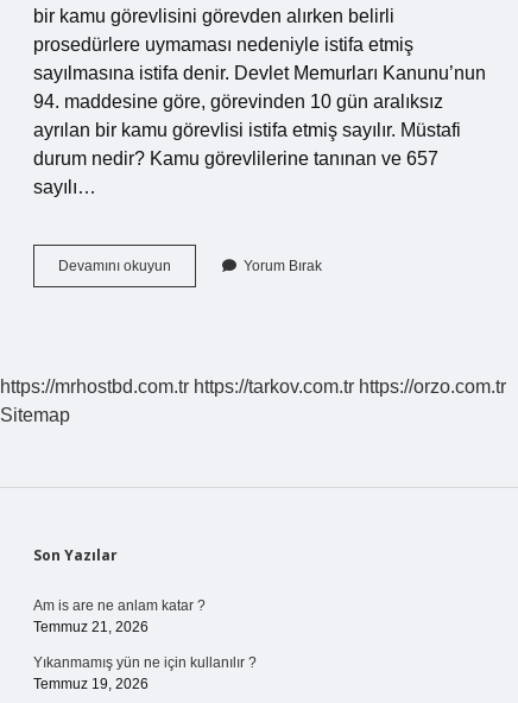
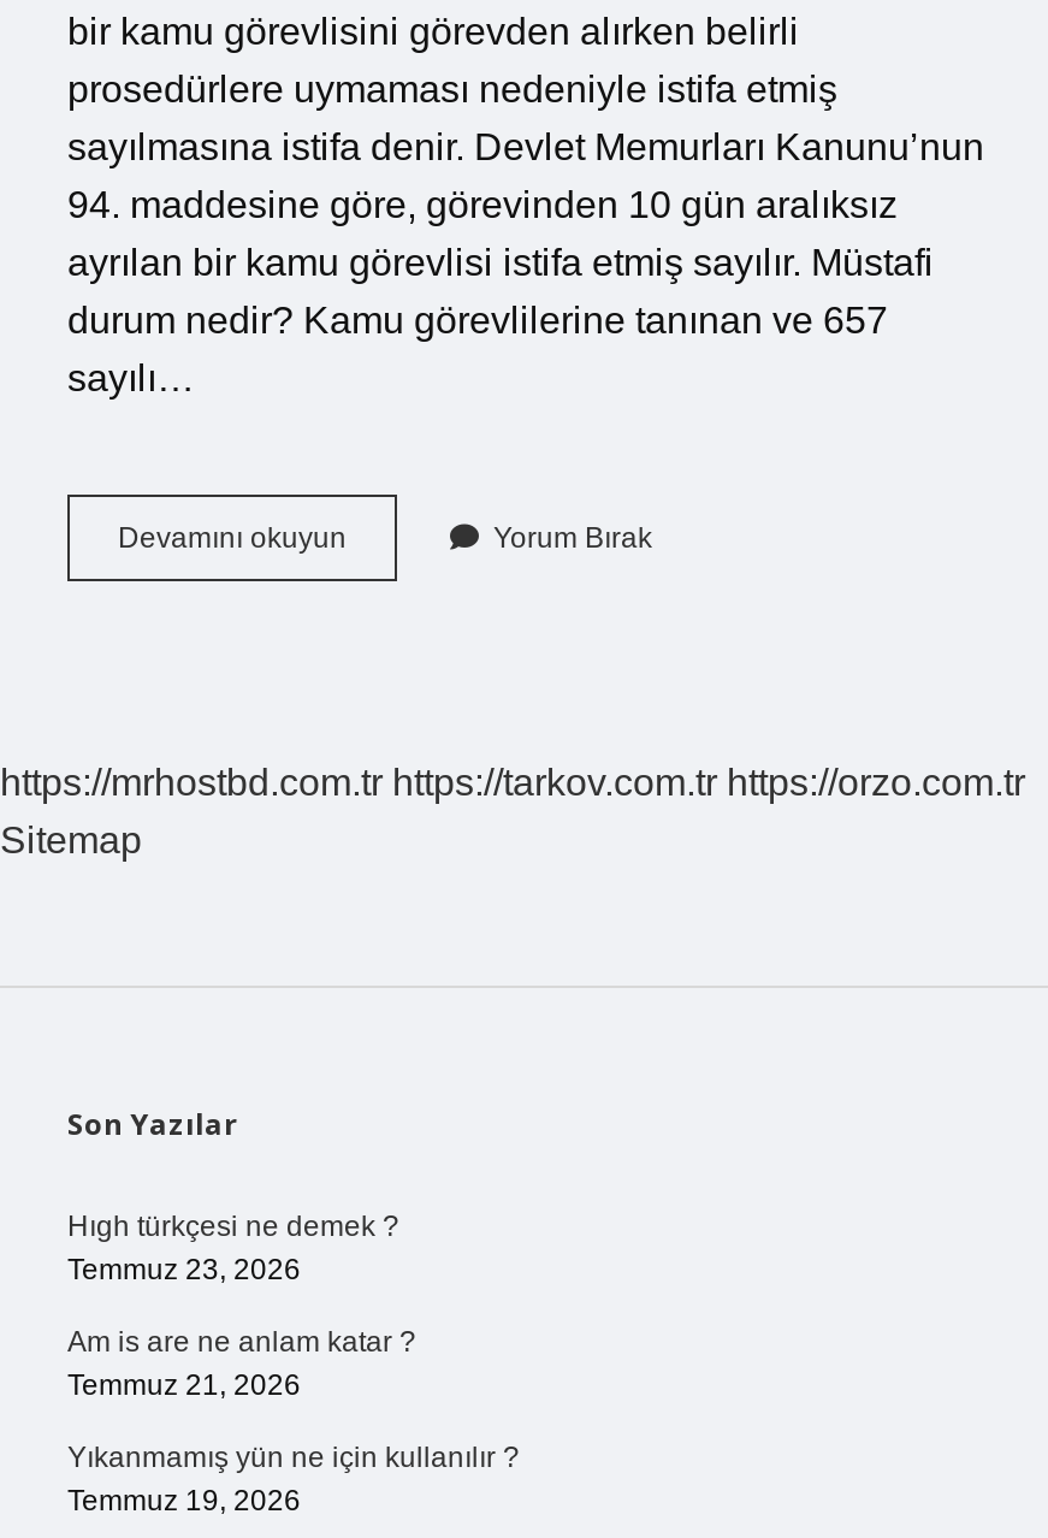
+ Hıgh türkçesi ne demek ?
+ Temmuz 23, 2026
